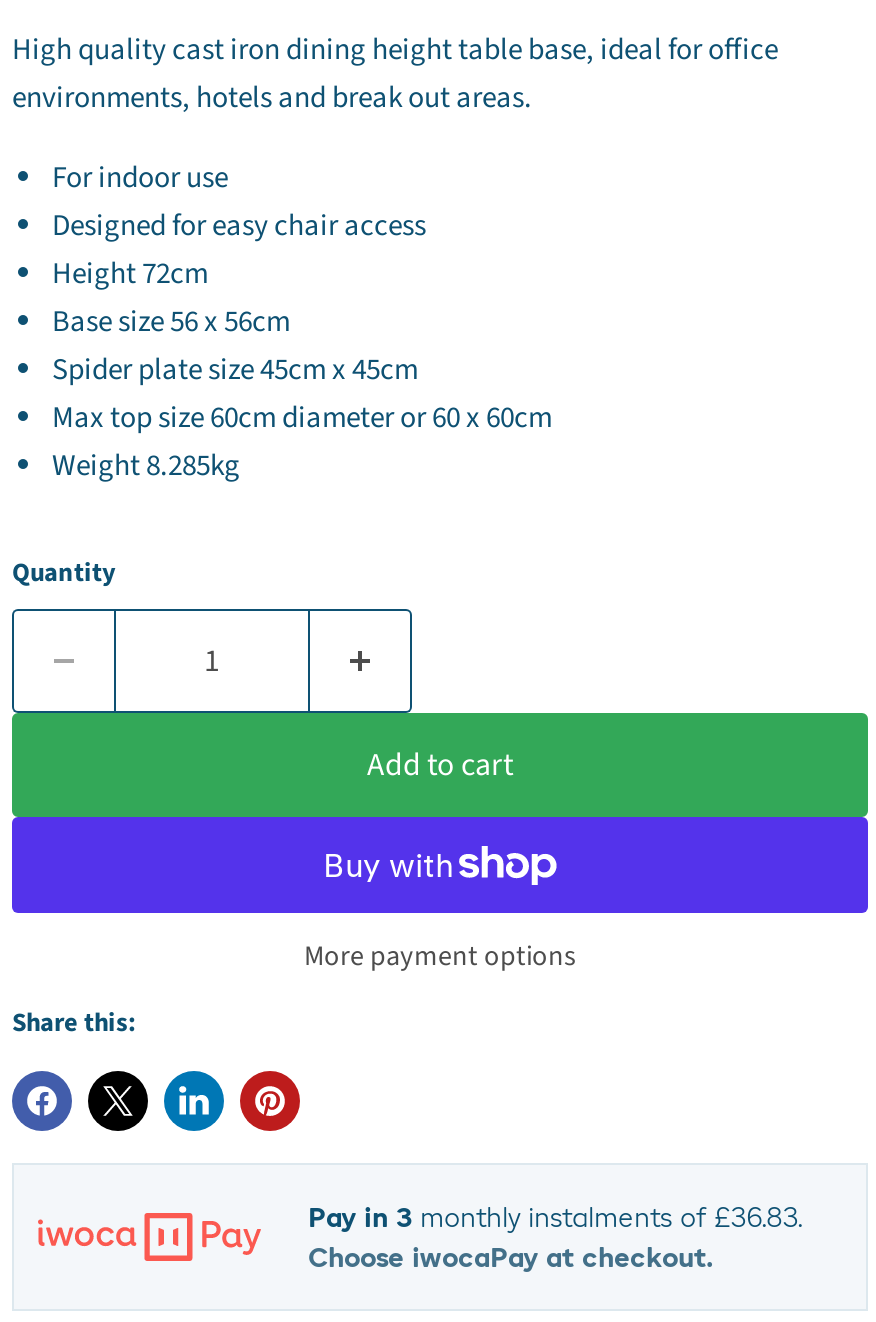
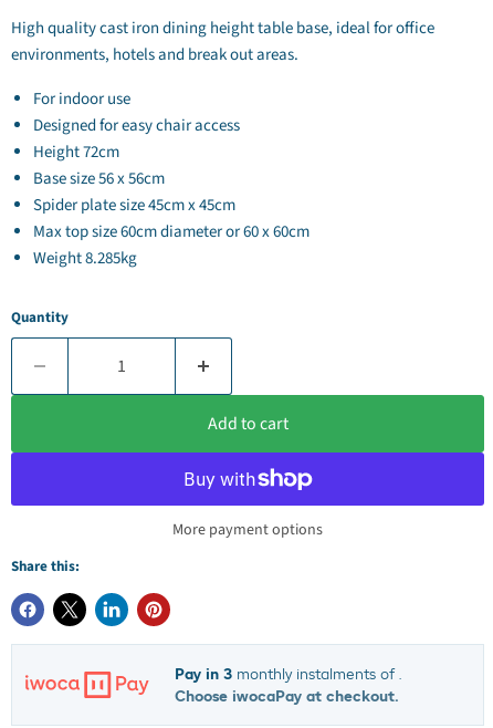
- Pay in 3 monthly instalments of £36.83
+ Pay in 3 monthly instalments of
